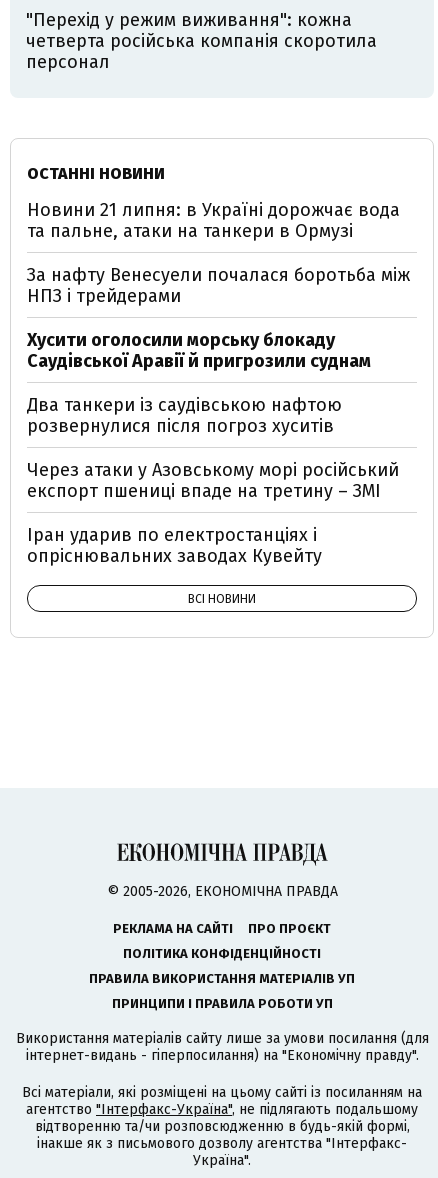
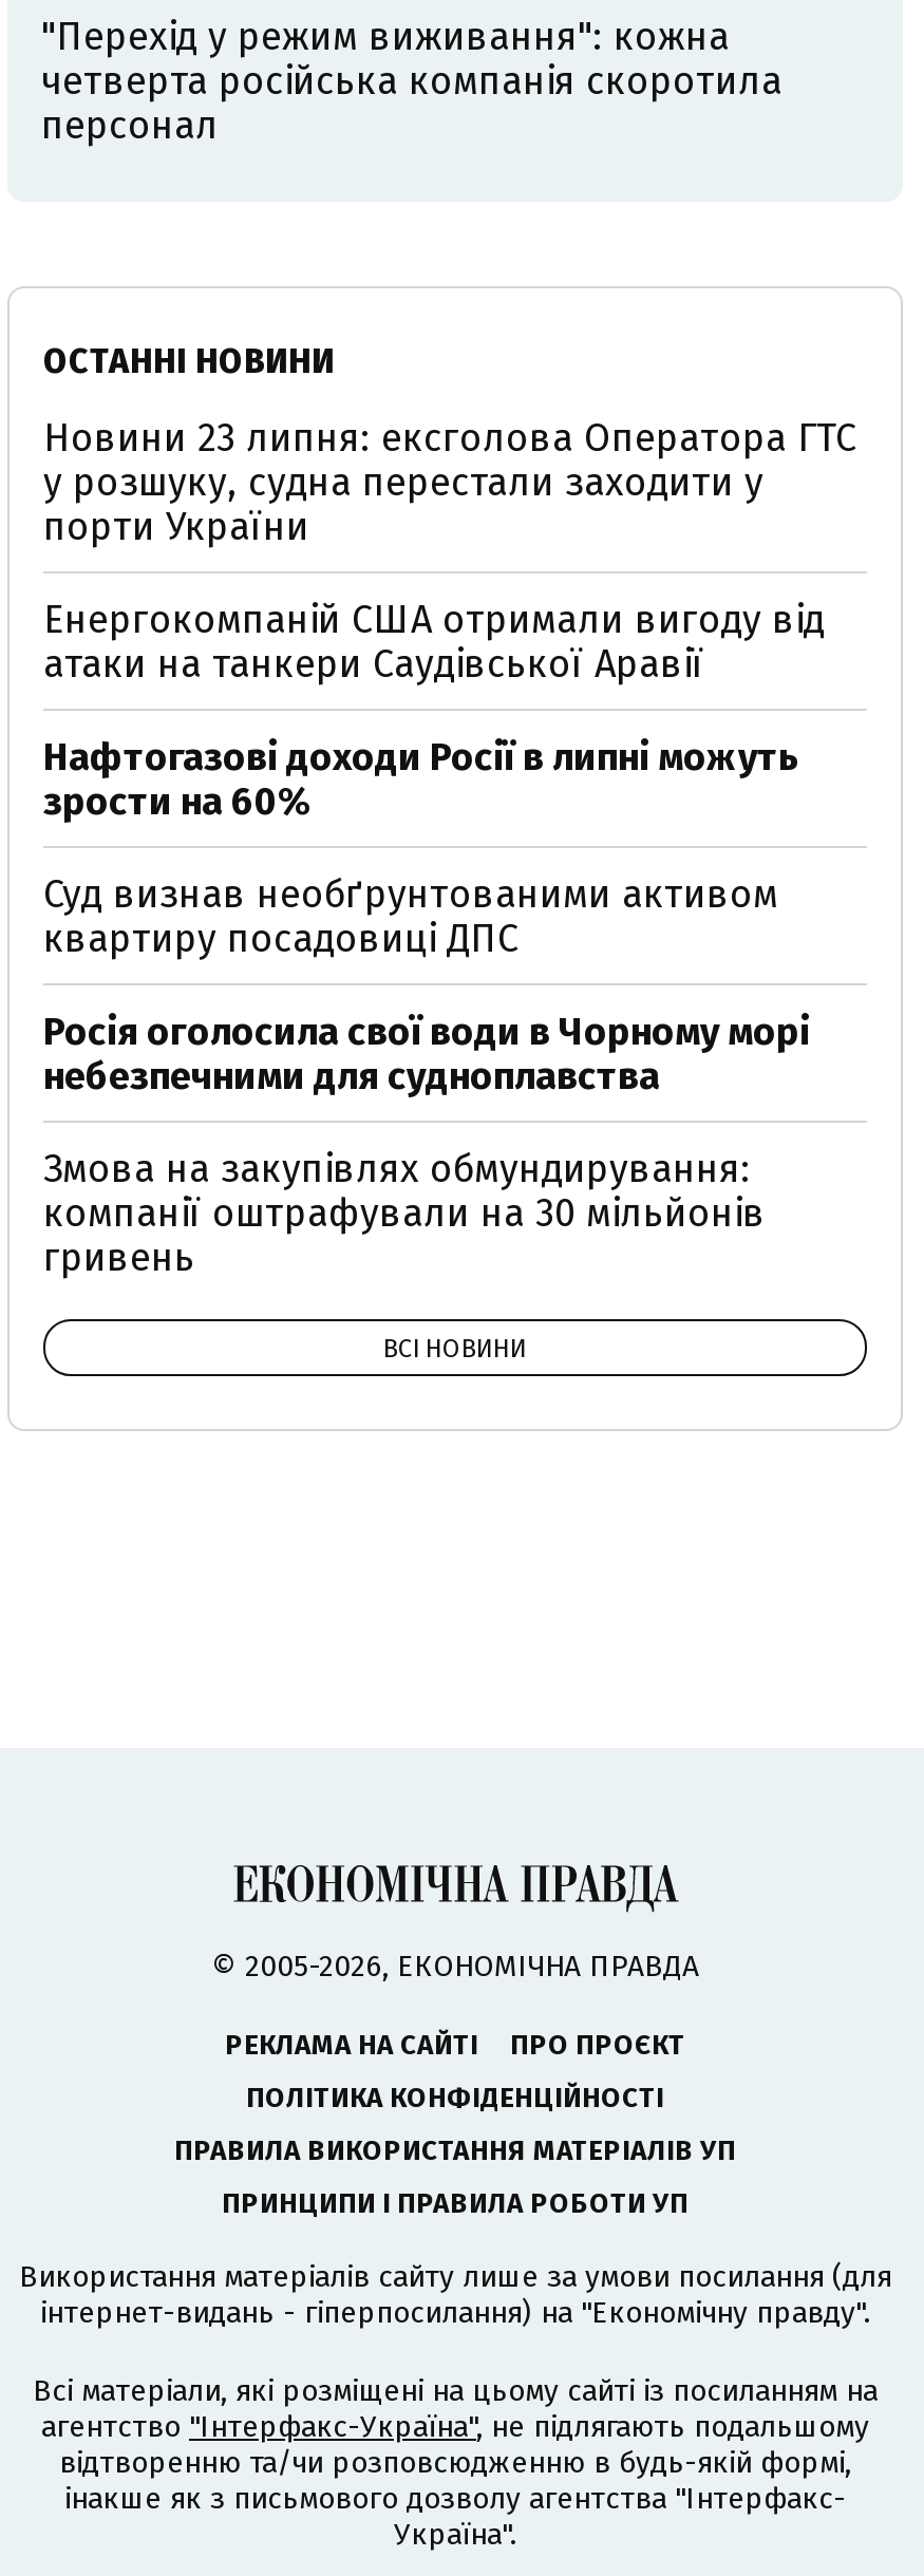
- Новини 21 липня: в Україні дорожчає вода
- та пальне, атаки на танкери в Ормузі
+ Новини 23 липня: ексголова Оператора ГТС
+ у розшуку, судна перестали заходити у
+ порти України

- За нафту Венесуели почалася боротьба між
- НПЗ і трейдерами
+ Енергокомпаній США отримали вигоду від
+ атаки на танкери Саудівської Аравії

- Хусити оголосили морську блокаду
- Саудівської Аравії й пригрозили суднам
+ Нафтогазові доходи Росії в липні можуть
+ зрости на 60%

- Два танкери із саудівською нафтою
- розвернулися після погроз хуситів
+ Суд визнав необґрунтованими активом
+ квартиру посадовиці ДПС

- Через атаки у Азовському морі російський
- експорт пшениці впаде на третину – ЗМІ
+ Росія оголосила свої води в Чорному морі
+ небезпечними для судноплавства

- Іран ударив по електростанціях і
- опріснювальних заводах Кувейту
+ Змова на закупівлях обмундирування:
+ компанії оштрафували на 30 мільйонів
+ гривень
